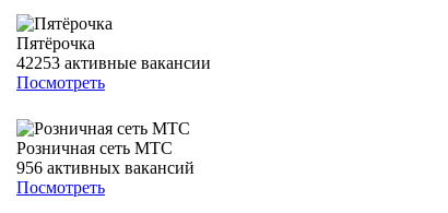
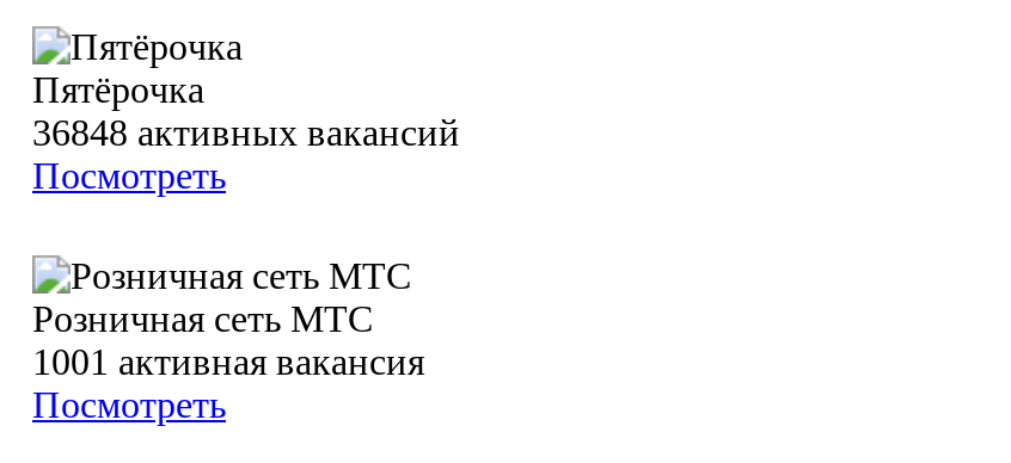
- 42253 активные вакансии
+ 36848 активных вакансий

- 956 активных вакансий
+ 1001 активная вакансия
